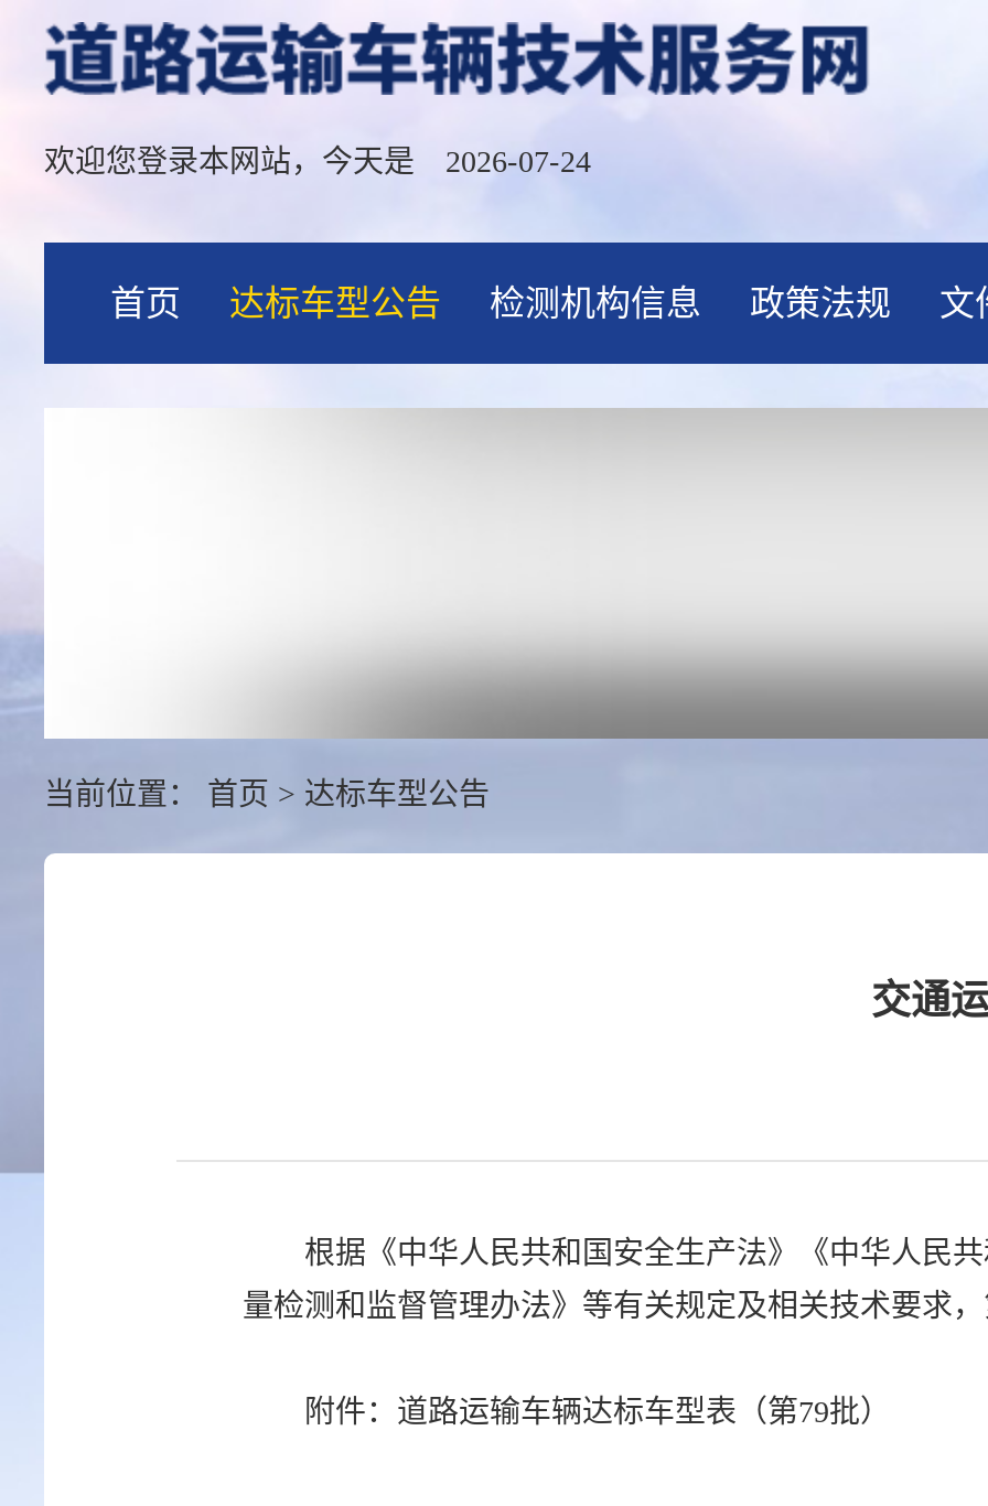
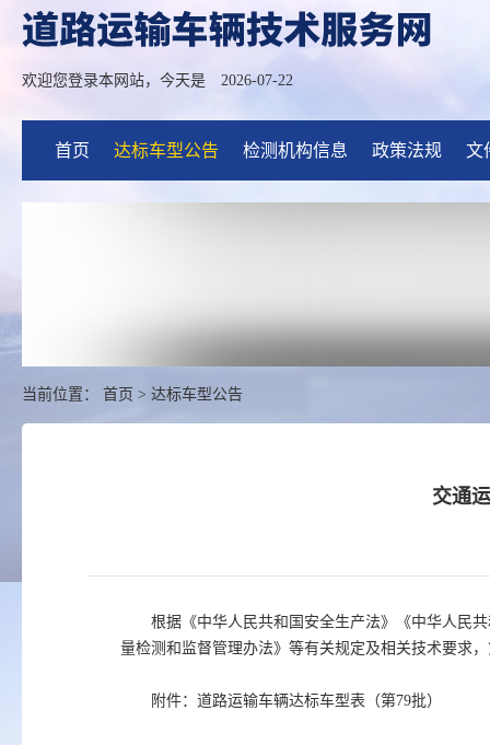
- 欢迎您登录本网站，今天是2026-07-24
+ 欢迎您登录本网站，今天是2026-07-22
